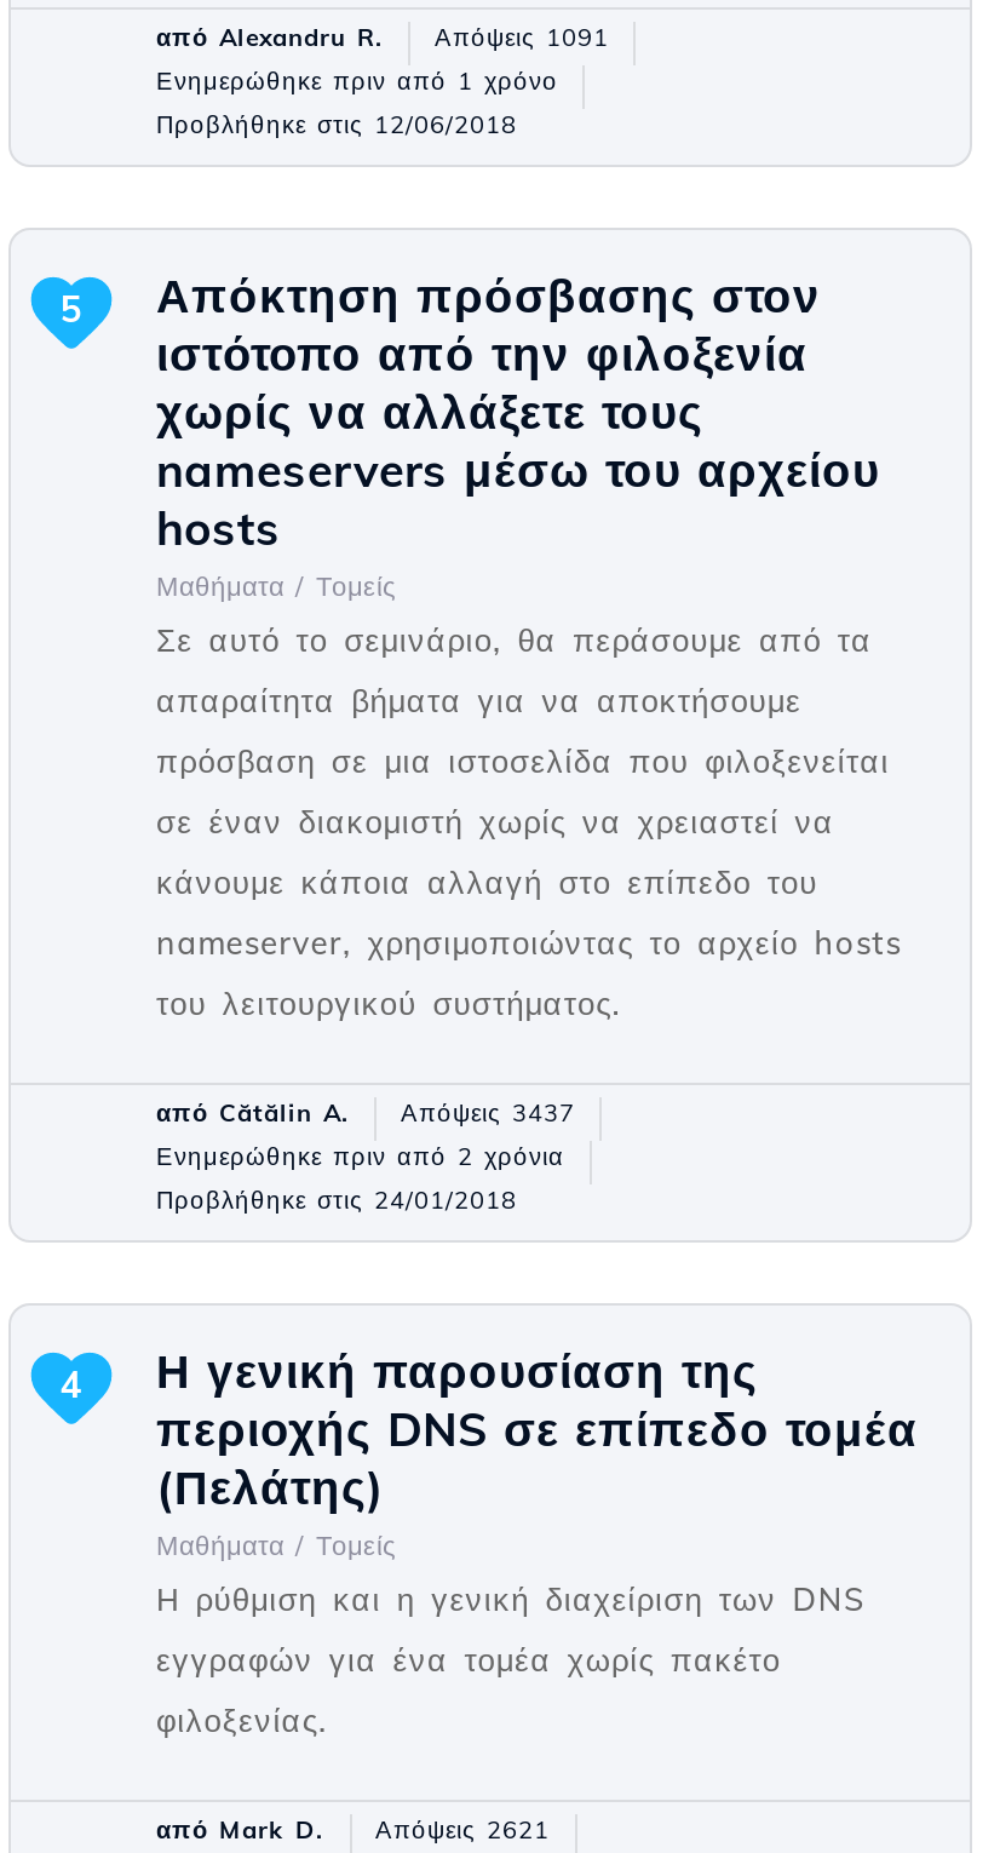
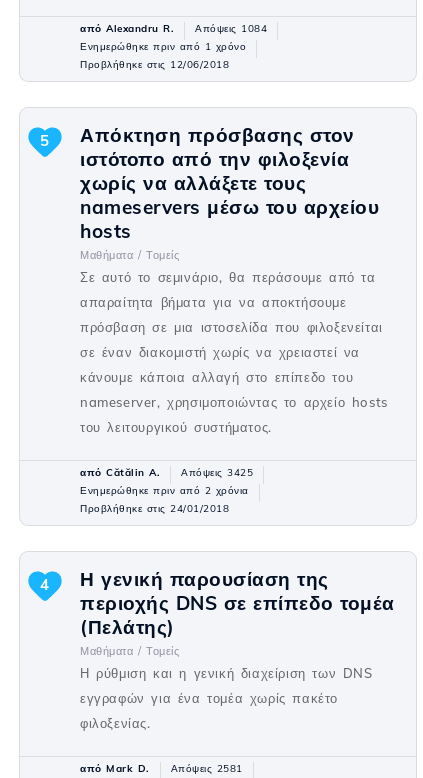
- Απόψεις 1091
+ Απόψεις 1084

- από Cătălin A. Απόψεις 3437
+ από Cătălin A. Απόψεις 3425

- από Mark D. Απόψεις 2621
+ από Mark D. Απόψεις 2581
